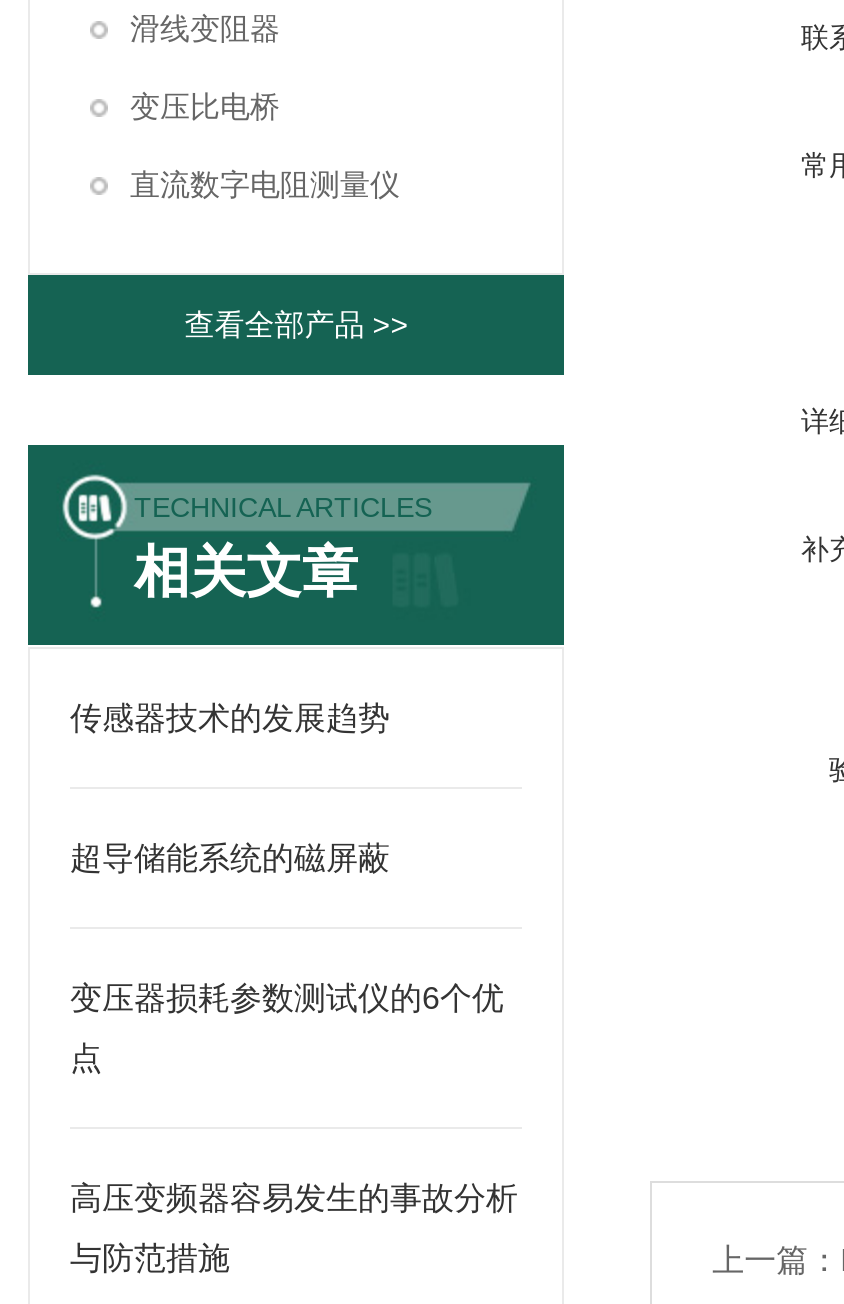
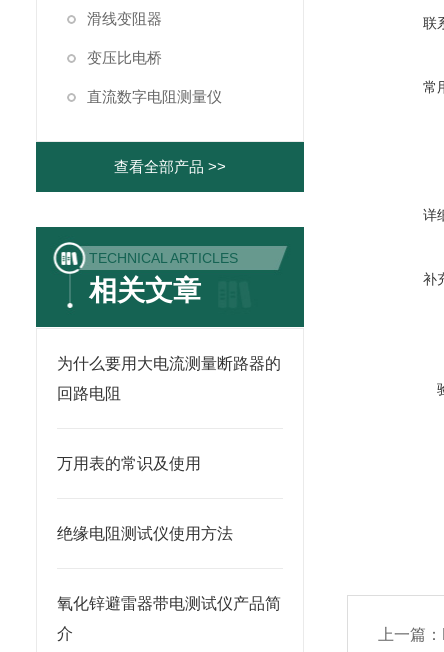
- 传感器技术的发展趋势
+ 为什么要用大电流测量断路器的

- 超导储能系统的磁屏蔽
+ 回路电阻

- 变压器损耗参数测试仪的6个优
+ 万用表的常识及使用

- 点
+ 绝缘电阻测试仪使用方法

- 高压变频器容易发生的事故分析
+ 氧化锌避雷器带电测试仪产品简

- 与防范措施
+ 介
